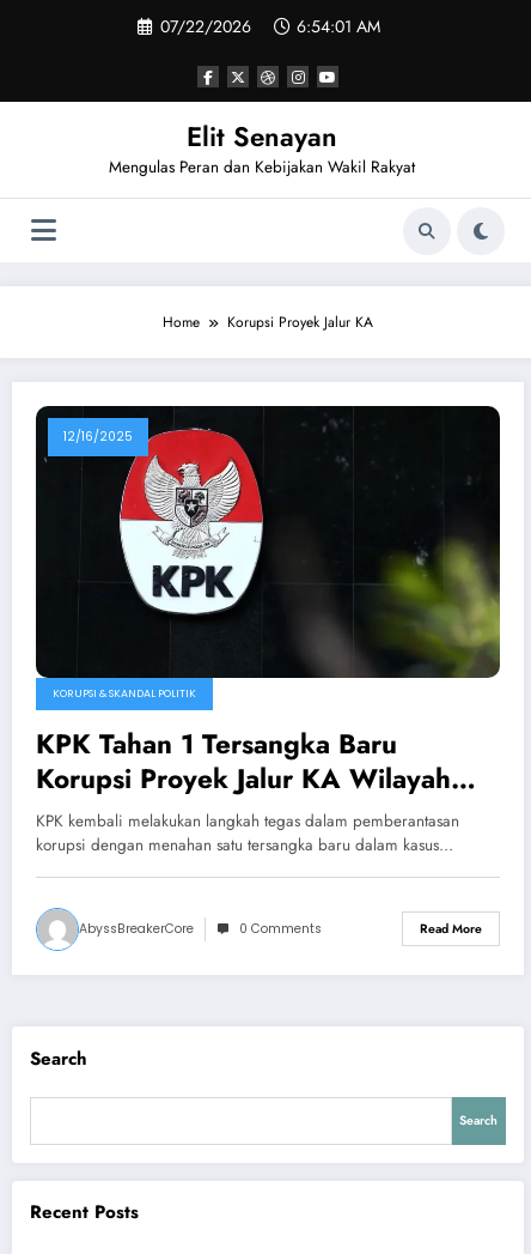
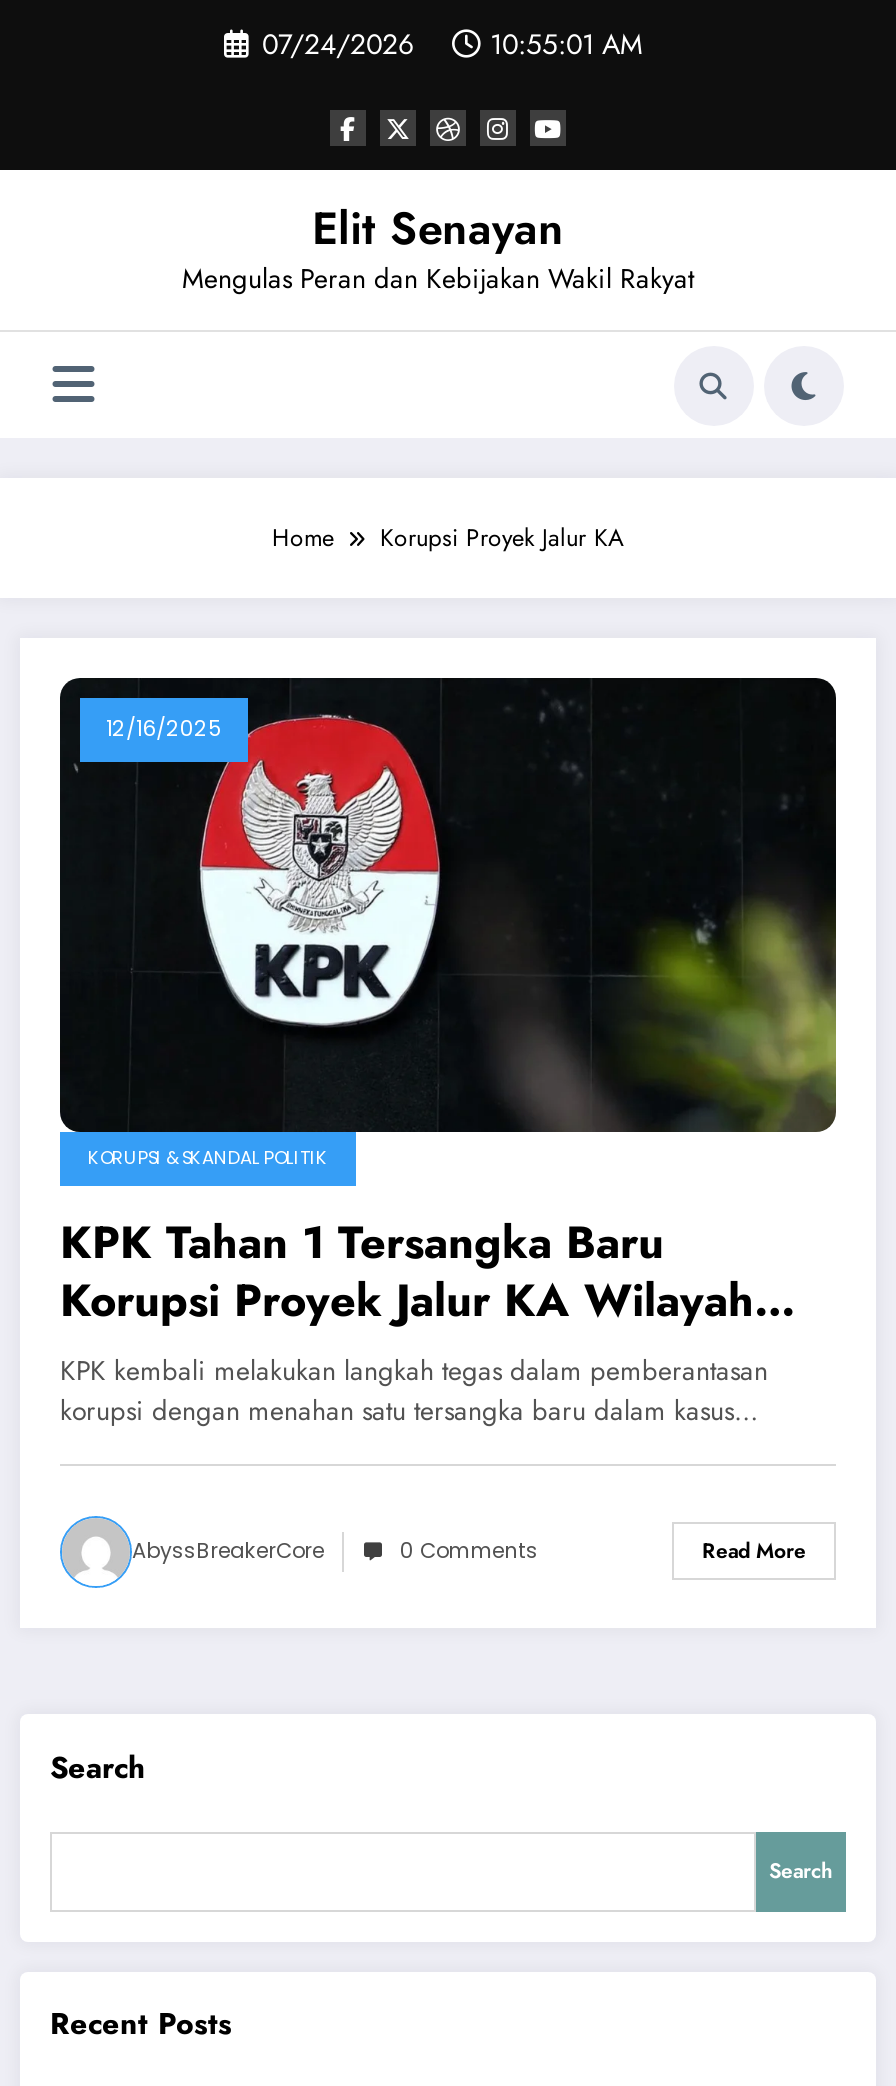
- 07/22/2026
+ 07/24/2026

- 6:54:01 AM
+ 10:55:01 AM
